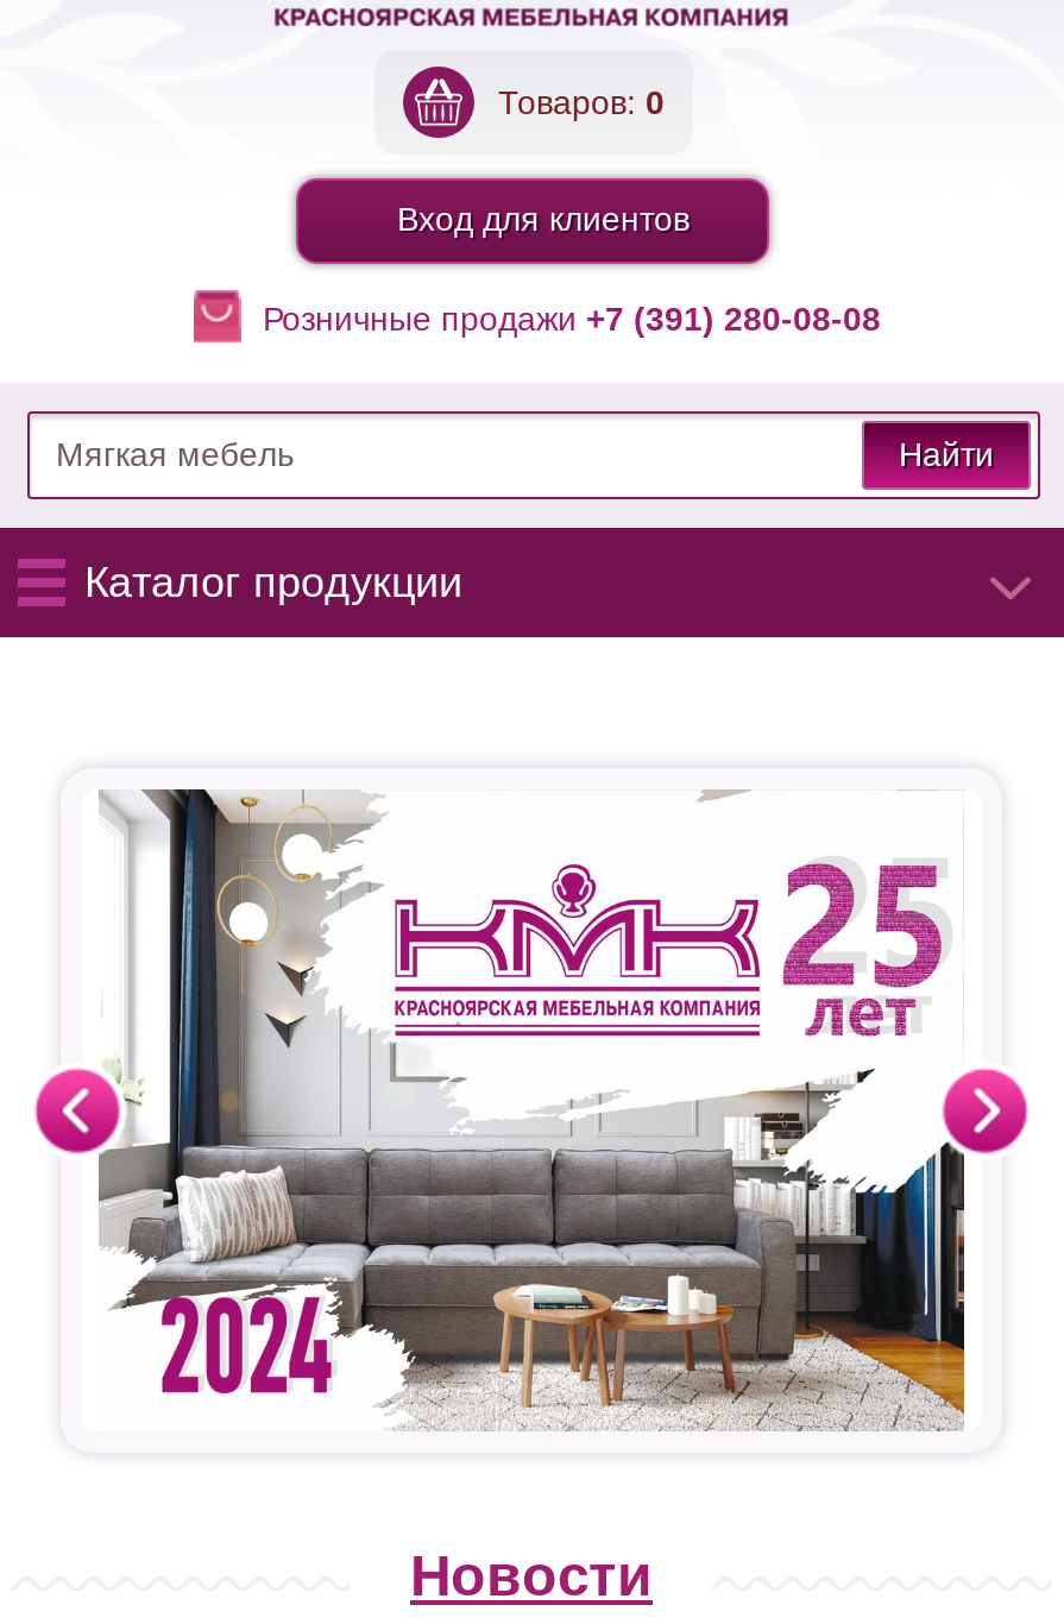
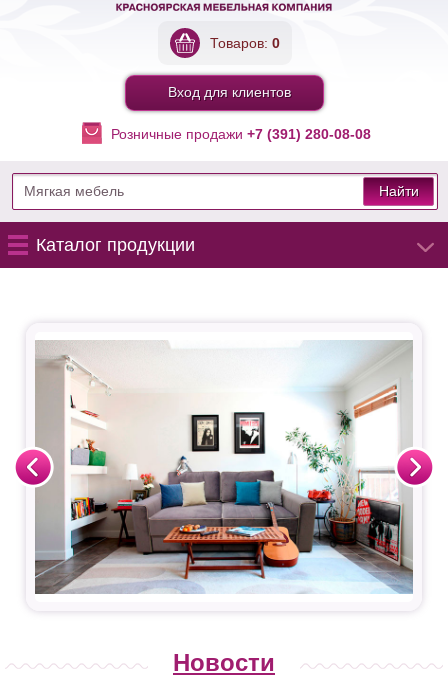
- [image]
+ [image]
